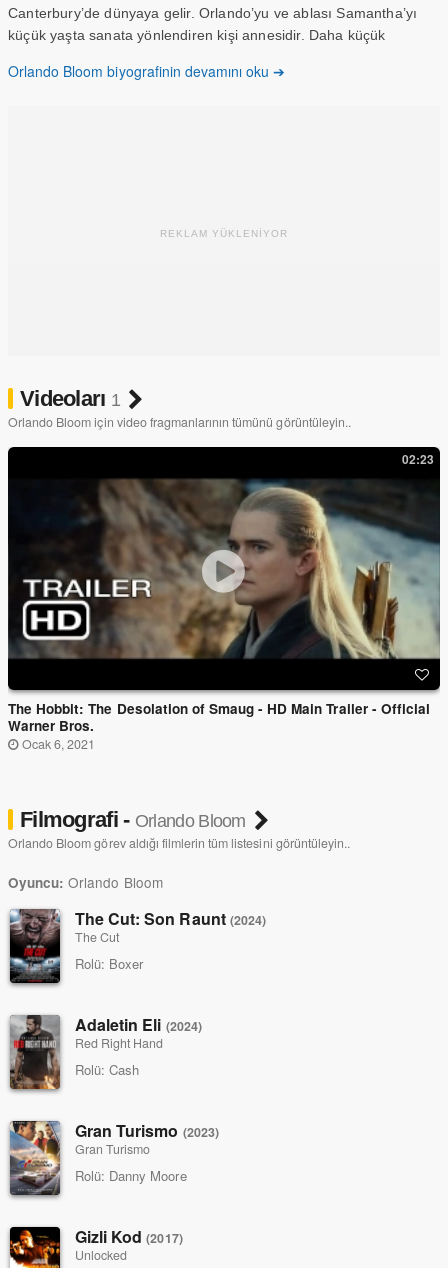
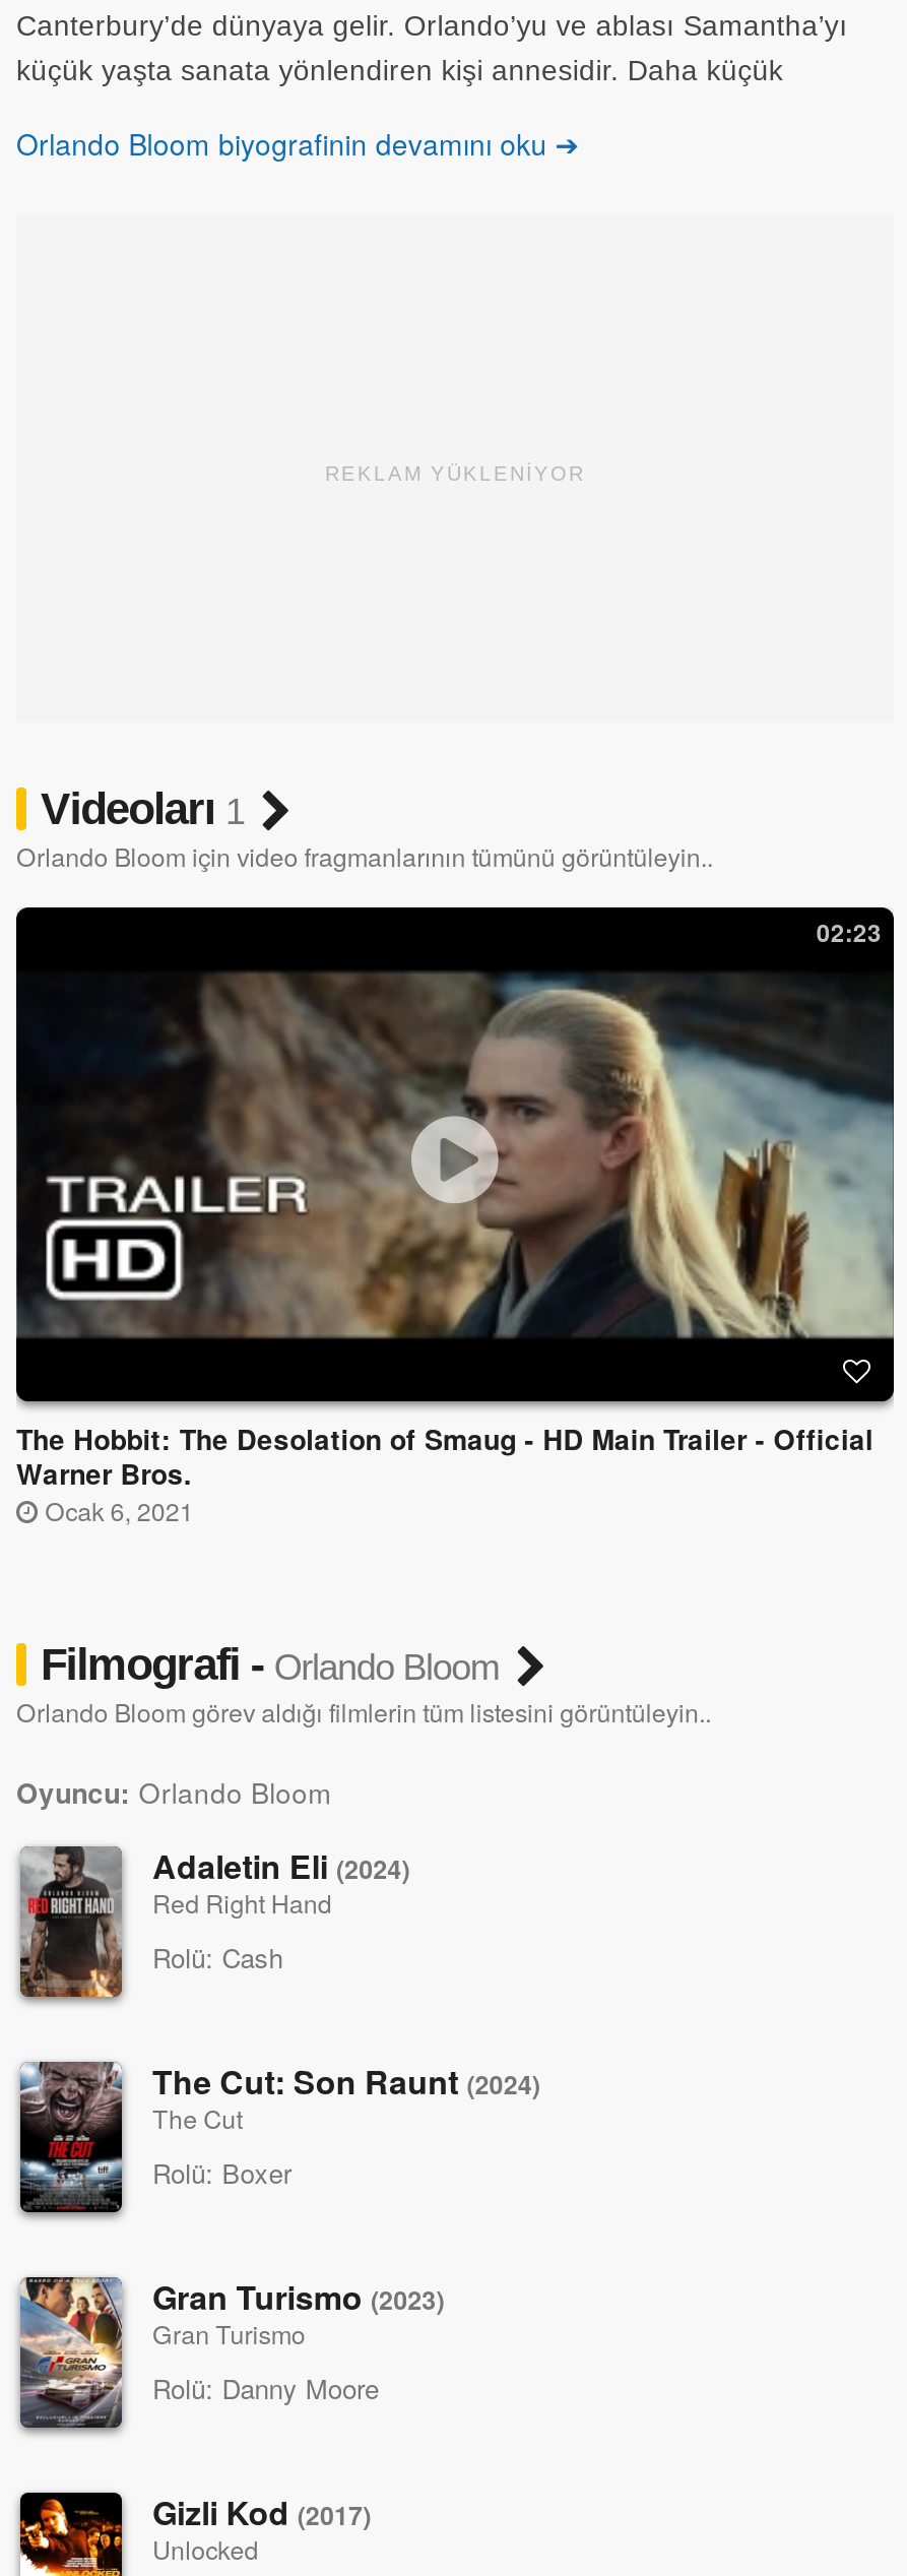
moved down: [image] | The Cut: Son Raunt (2024) | The Cut | Rolü: Boxer

moved up: [image] | Adaletin Eli (2024) | Red Right Hand | Rolü: Cash
